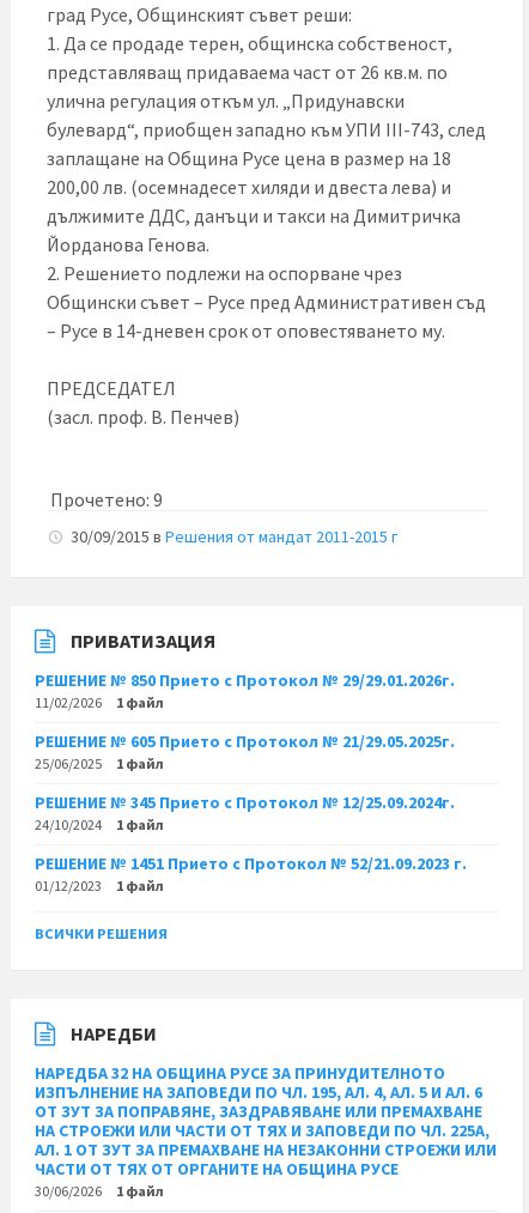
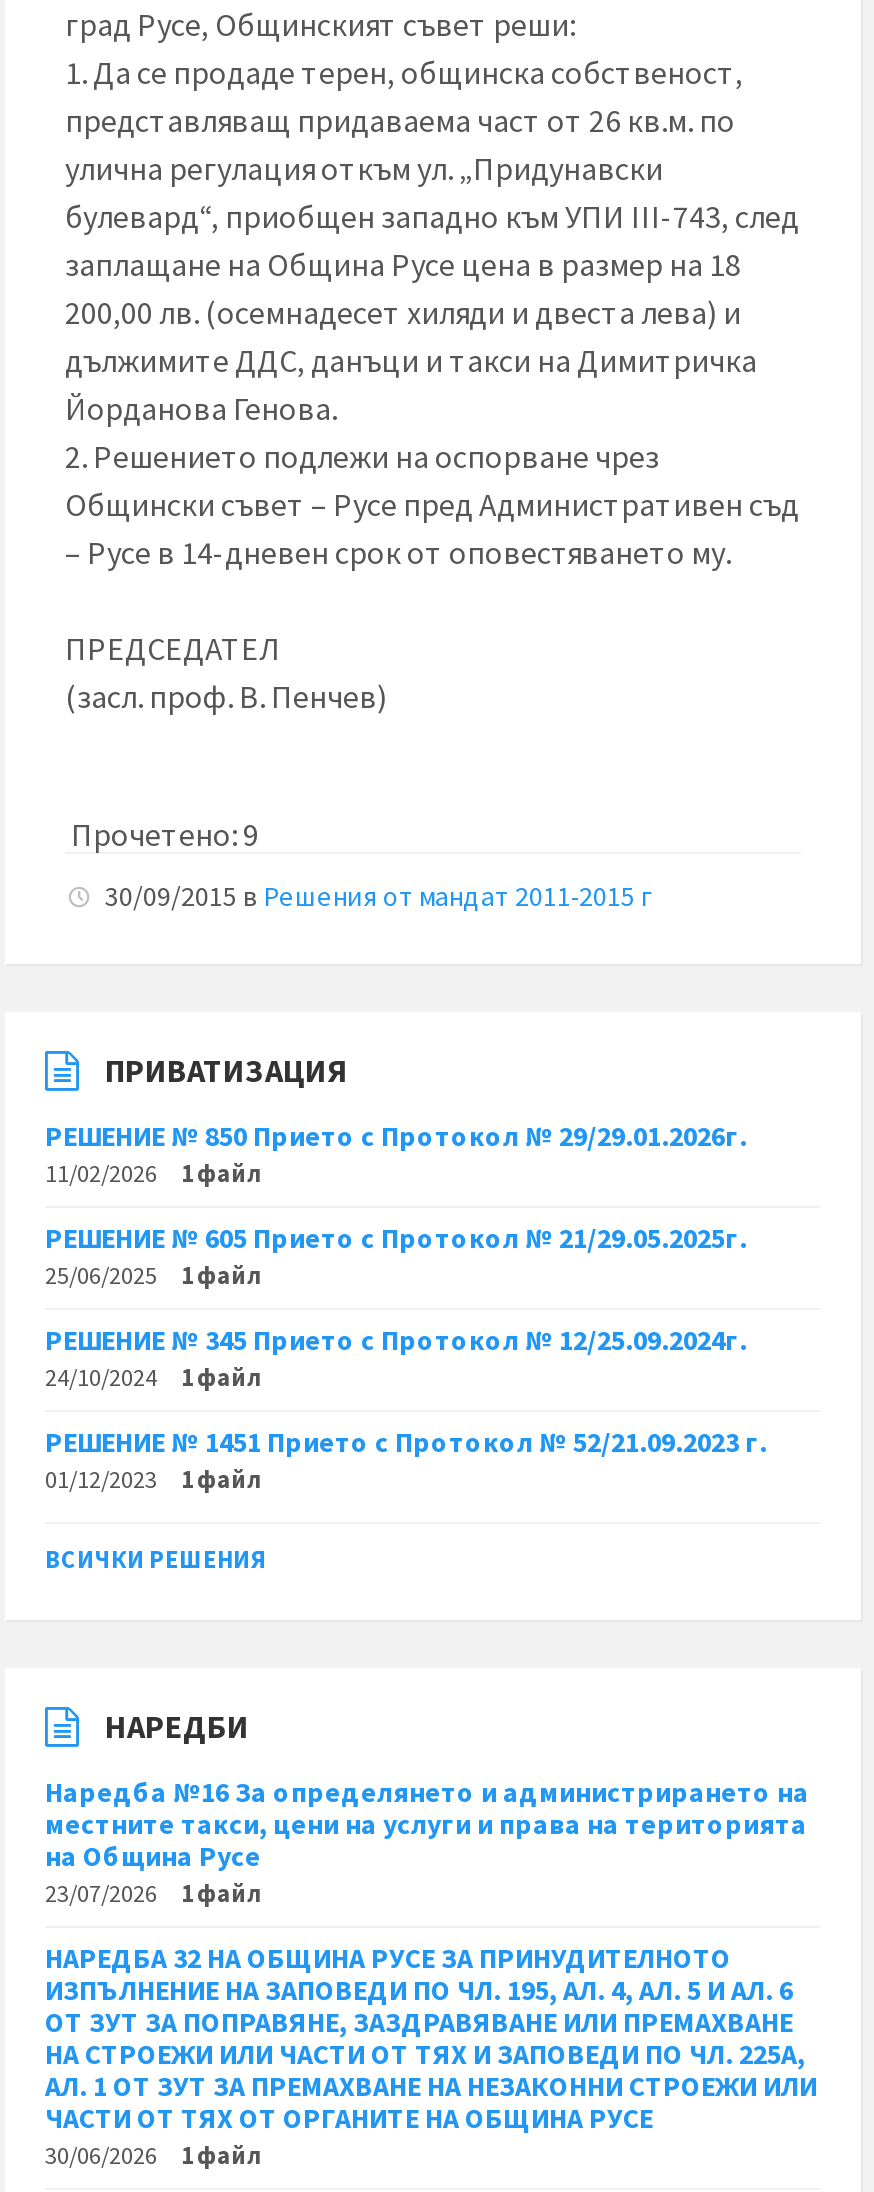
+ Наредба №16 За определянето и администрирането на
+ местните такси, цени на услуги и права на територията
+ на Община Русе
+ 23/07/2026
+ 1 файл
